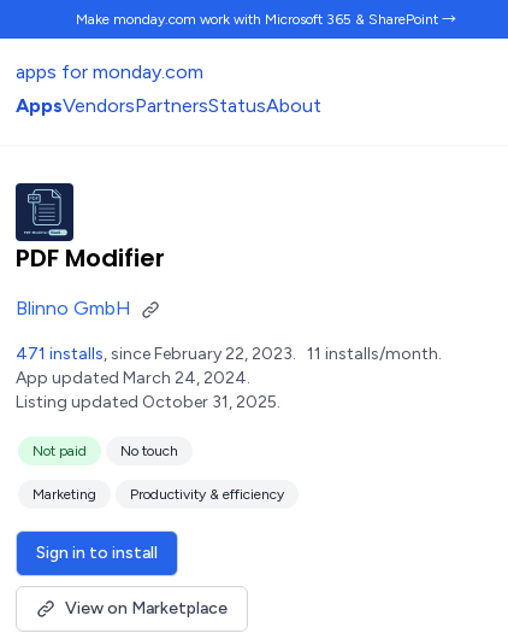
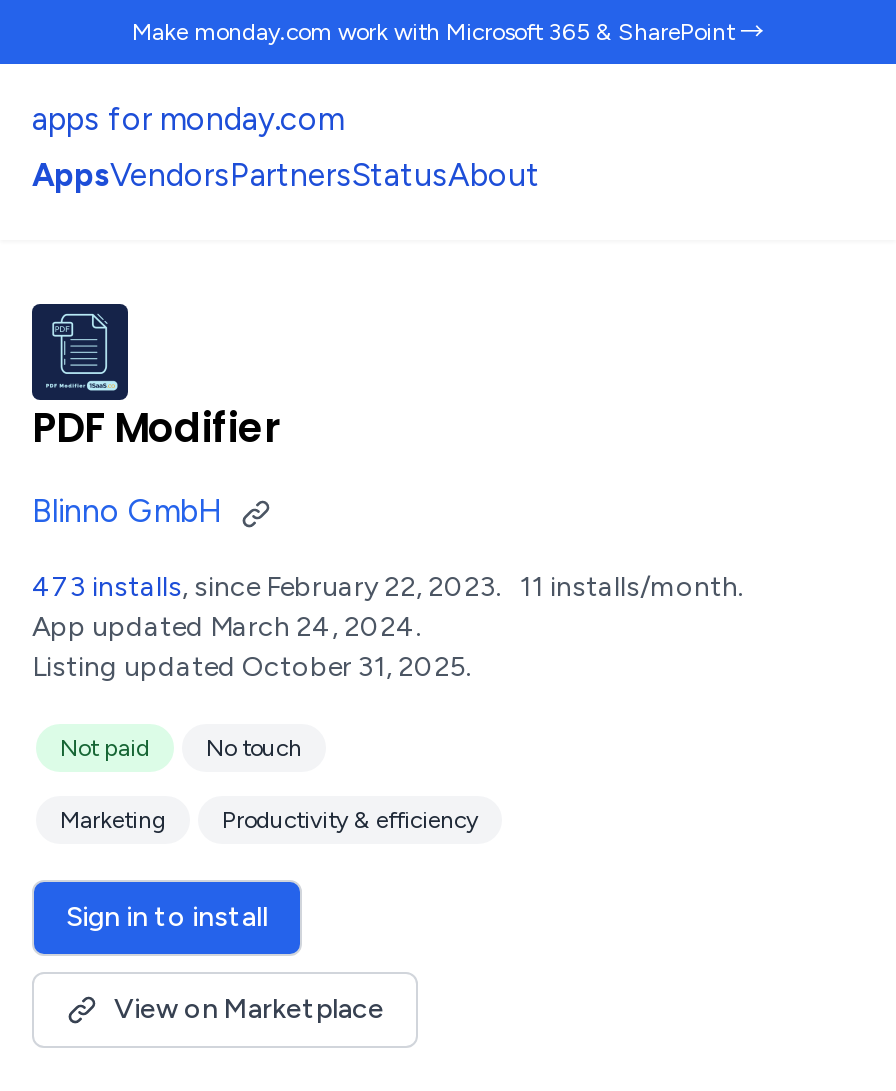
- 471 installs, since February 22, 2023. 11 installs/month.
+ 473 installs, since February 22, 2023. 11 installs/month.
